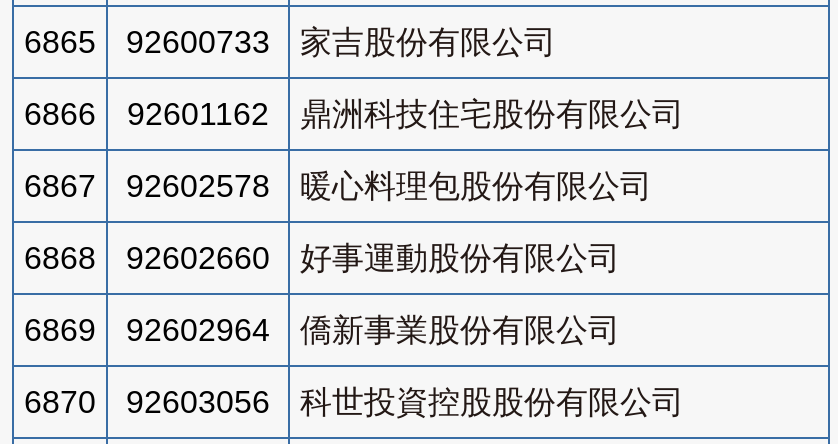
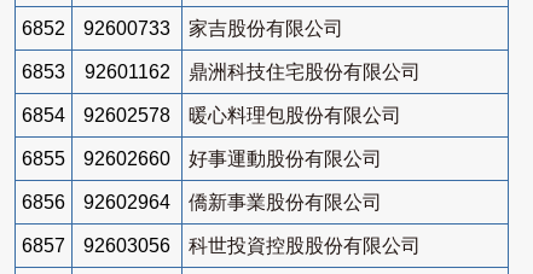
- 6865 92600733 家吉股份有限公司
+ 6852 92600733 家吉股份有限公司

- 6866 92601162 鼎洲科技住宅股份有限公司
+ 6853 92601162 鼎洲科技住宅股份有限公司

- 6867 92602578 暖心料理包股份有限公司
+ 6854 92602578 暖心料理包股份有限公司

- 6868 92602660 好事運動股份有限公司
+ 6855 92602660 好事運動股份有限公司

- 6869 92602964 僑新事業股份有限公司
+ 6856 92602964 僑新事業股份有限公司

- 6870 92603056 科世投資控股股份有限公司
+ 6857 92603056 科世投資控股股份有限公司
